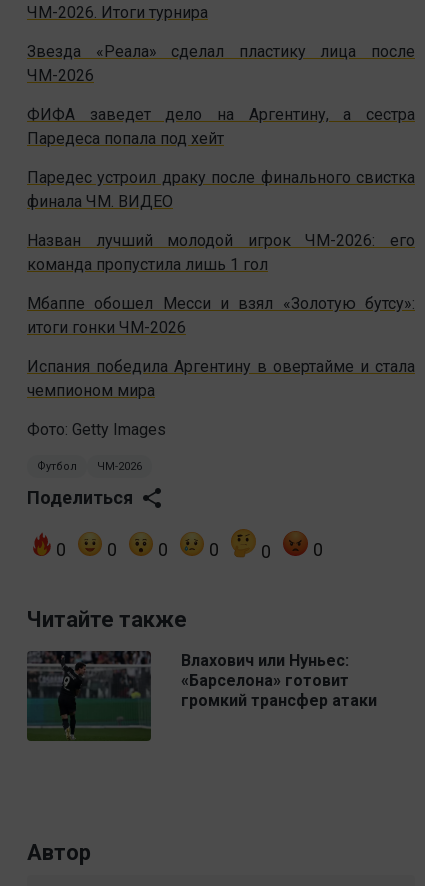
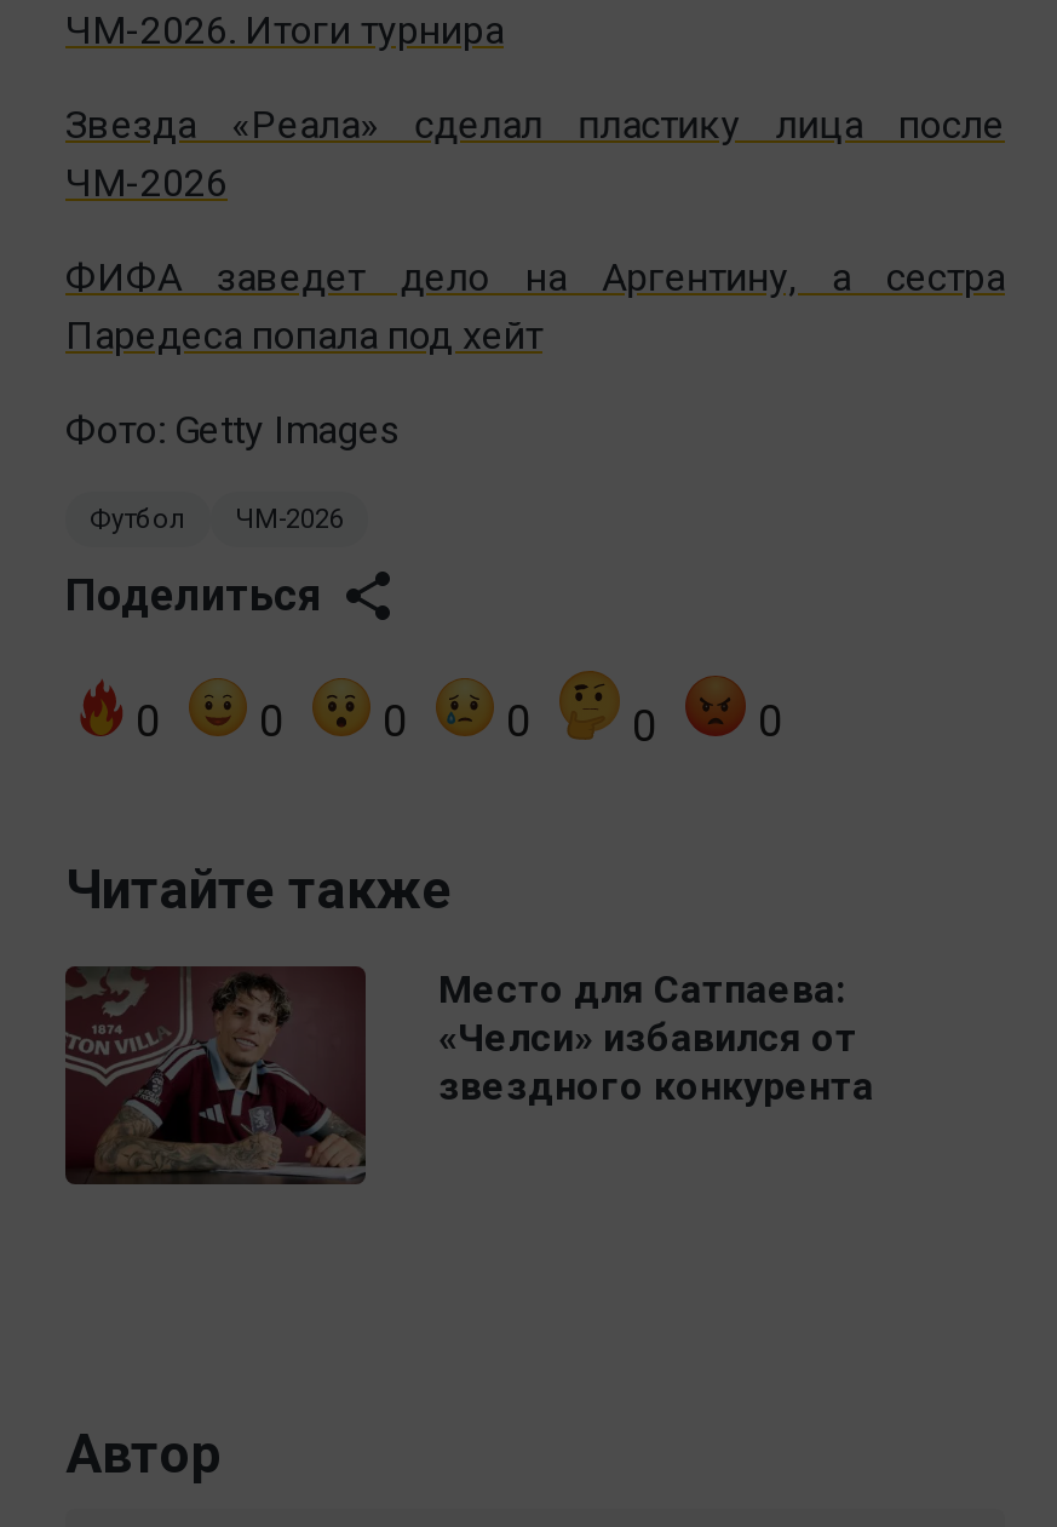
- Паредес устроил драку после финального свистка
- финала ЧМ. ВИДЕО
- Назван лучший молодой игрок ЧМ-2026: его
- команда пропустила лишь 1 гол
- Мбаппе обошел Месси и взял «Золотую бутсу»:
- итоги гонки ЧМ-2026
- Испания победила Аргентину в овертайме и стала
- чемпионом мира

- [image]
- Влахович или Нуньес:
- «Барселона» готовит
- громкий трансфер атаки
+ [image]
+ Место для Сатпаева:
+ «Челси» избавился от
+ звездного конкурента
